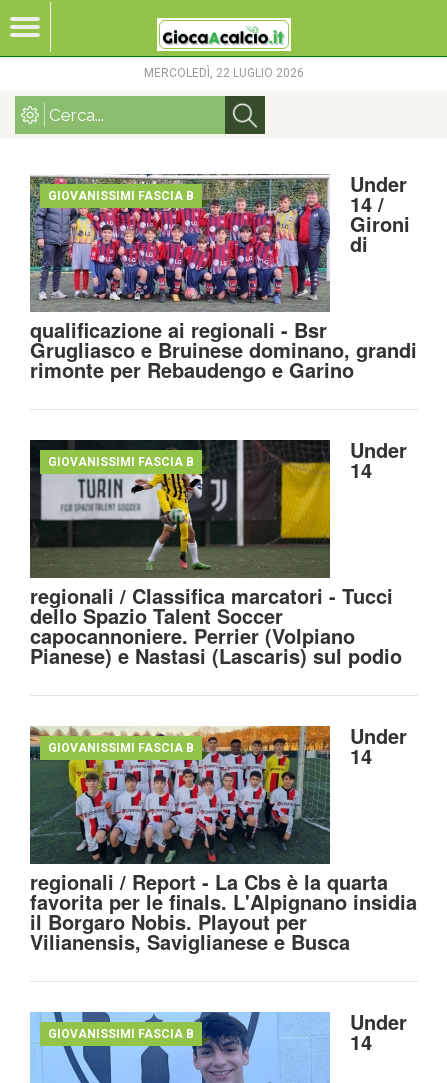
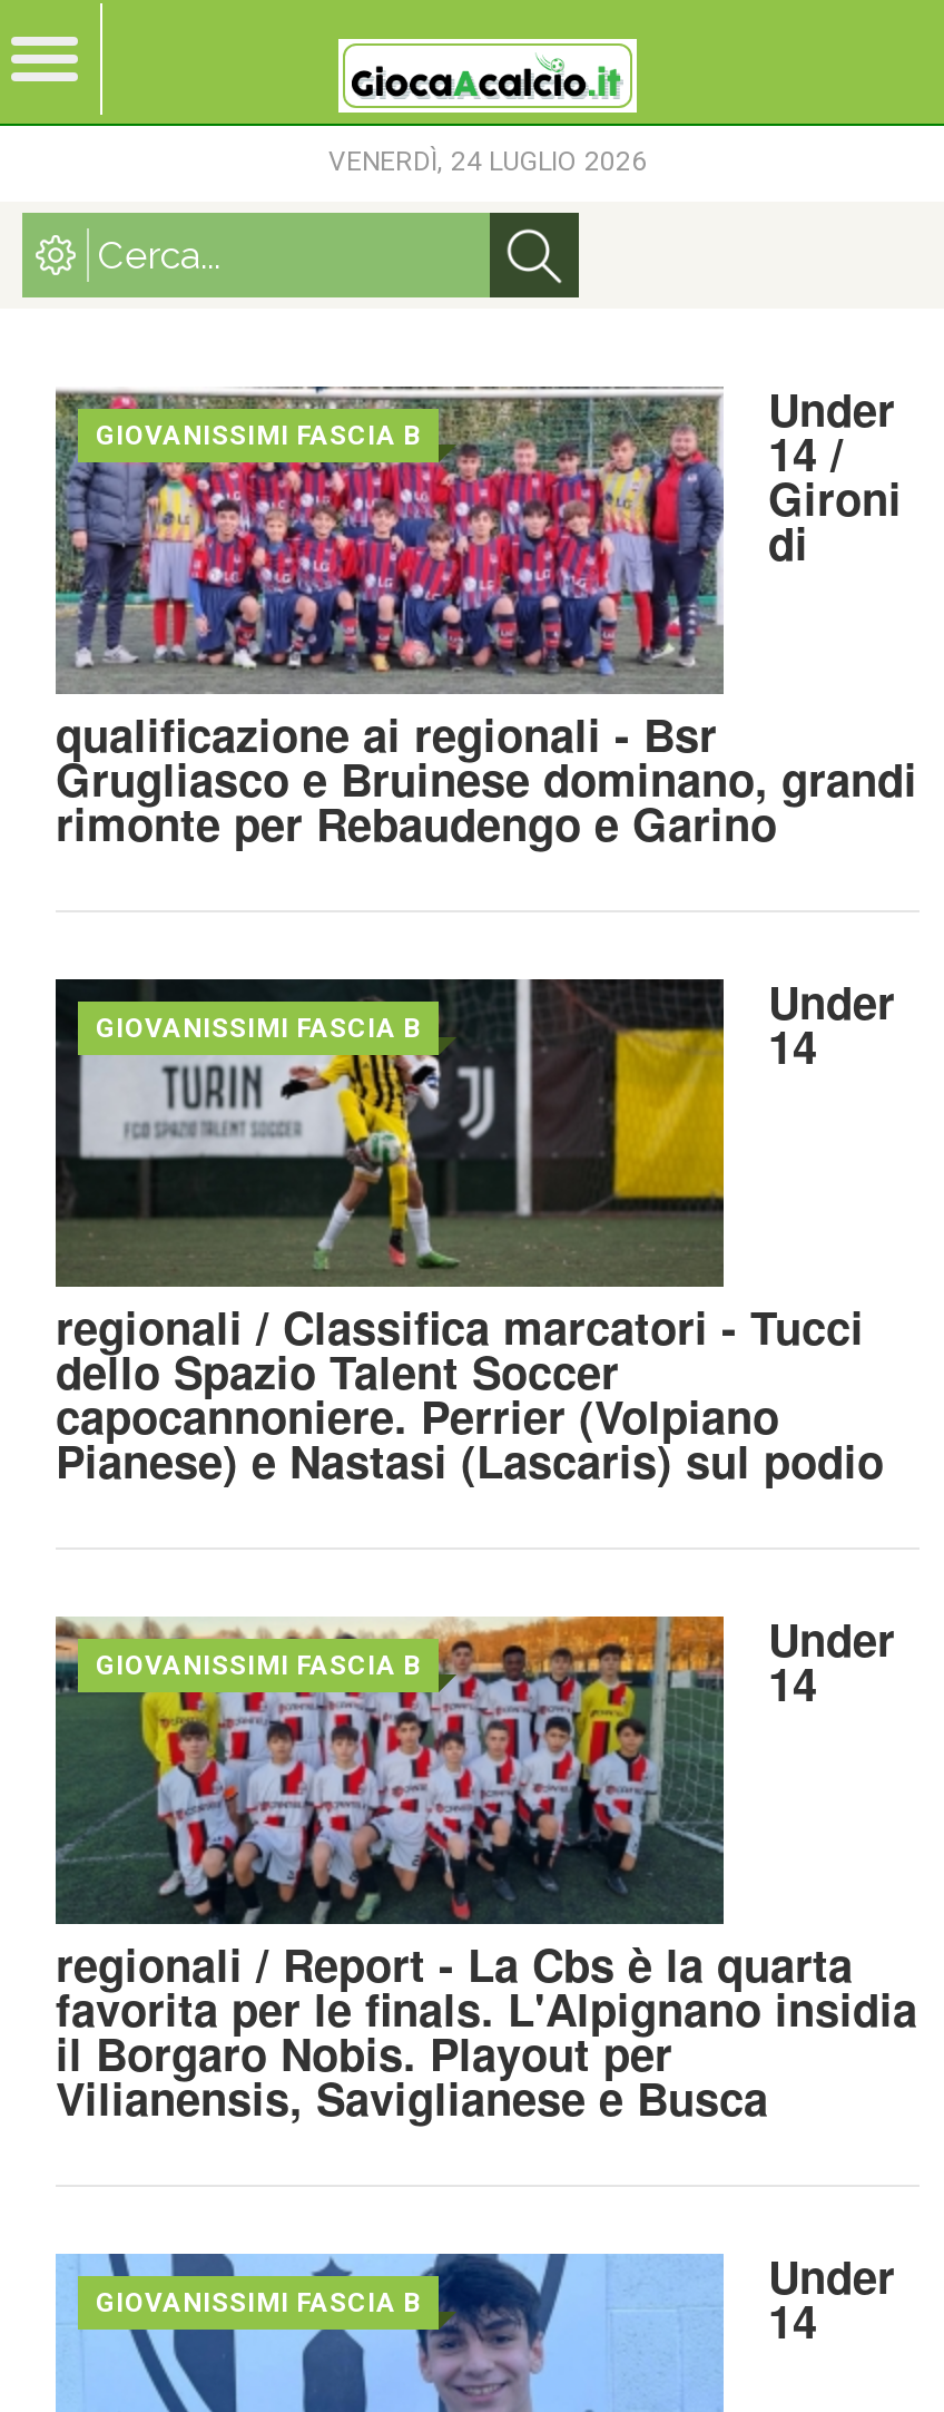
- MERCOLEDÌ, 22 LUGLIO 2026
+ VENERDÌ, 24 LUGLIO 2026
